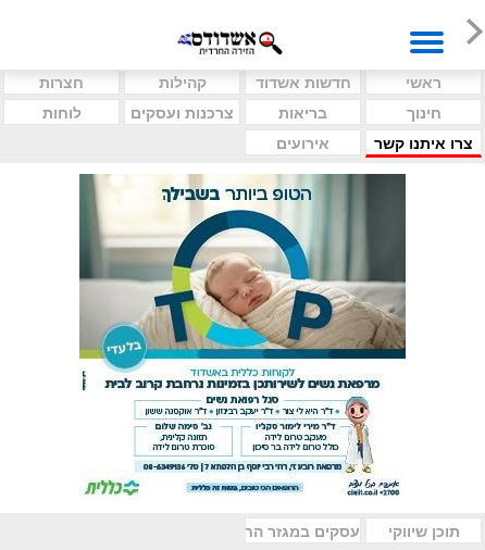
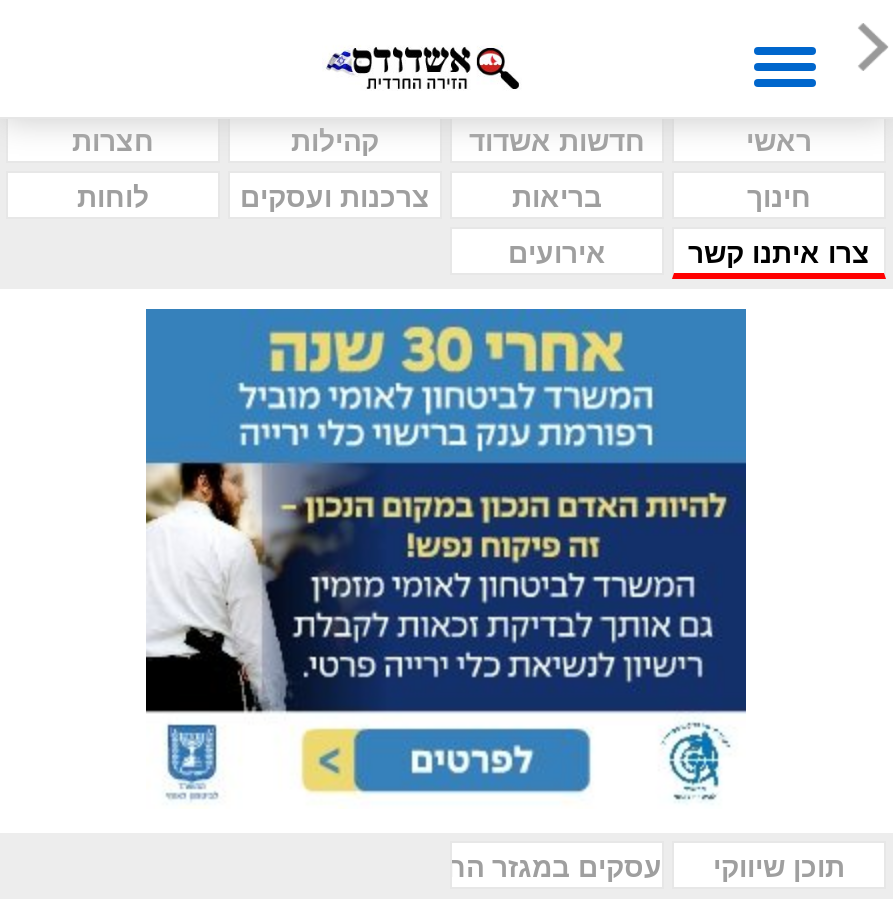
- [image]
+ [image]
